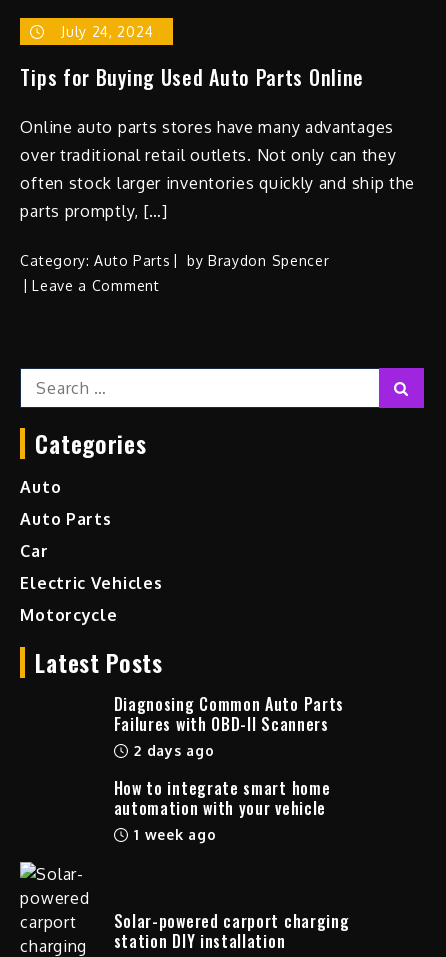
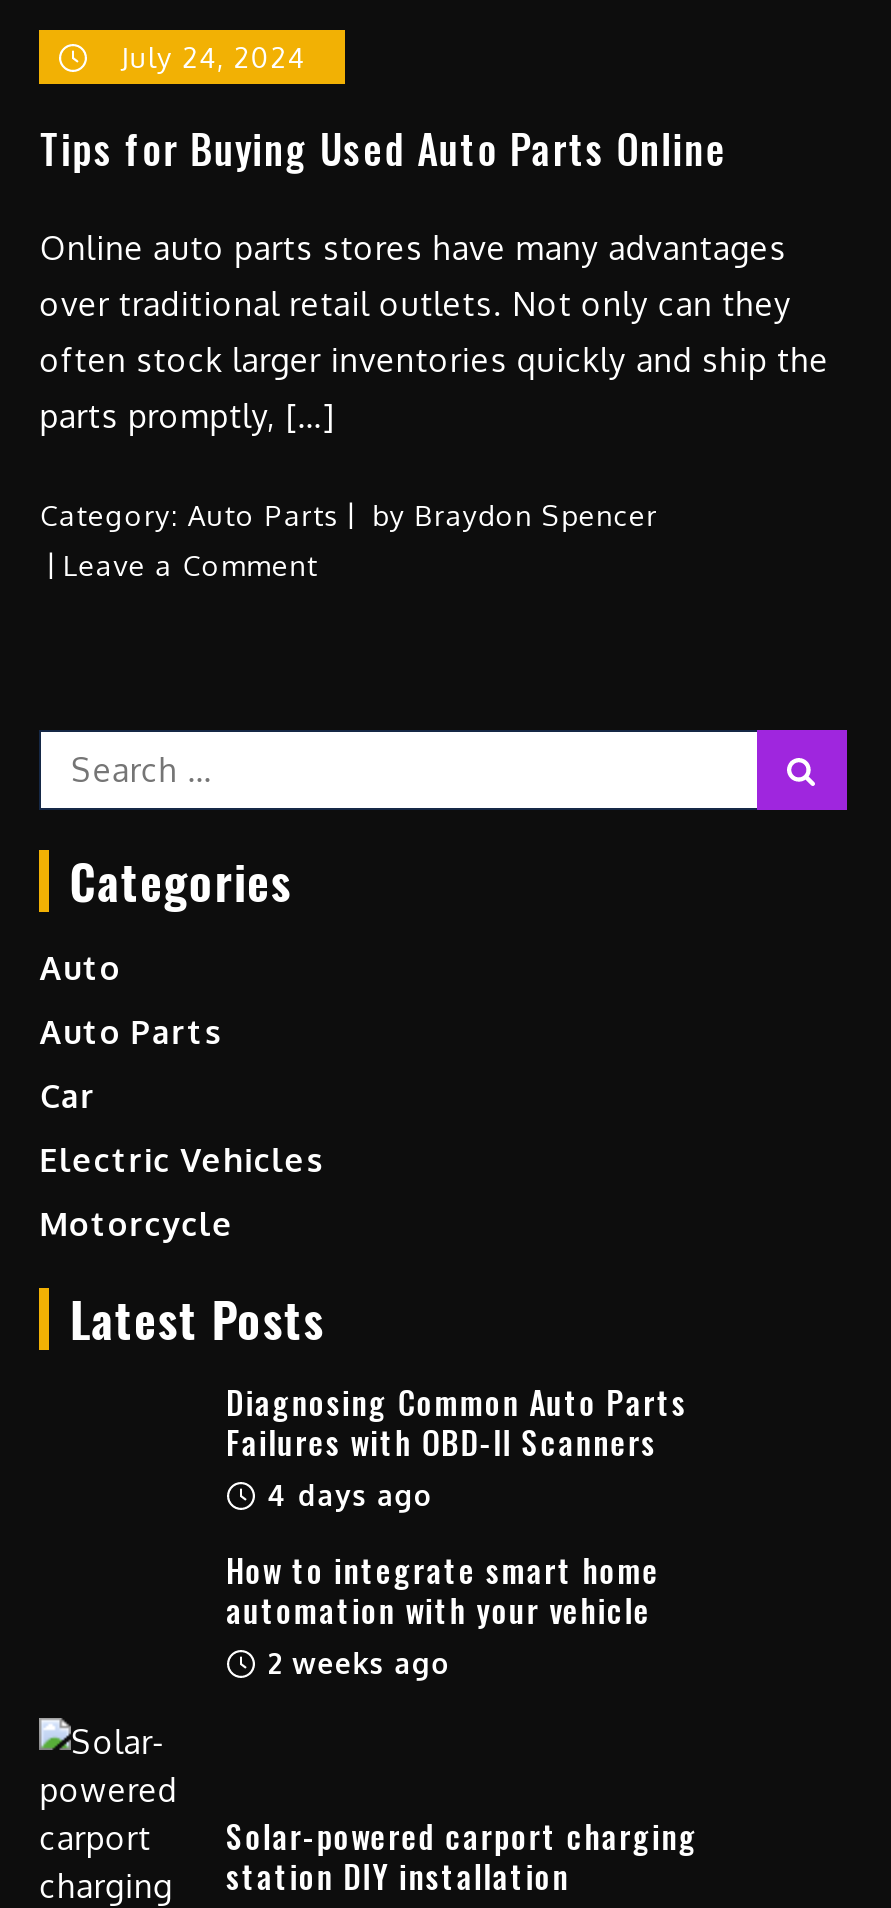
- 2 days ago
+ 4 days ago

- 1 week ago
+ 2 weeks ago
